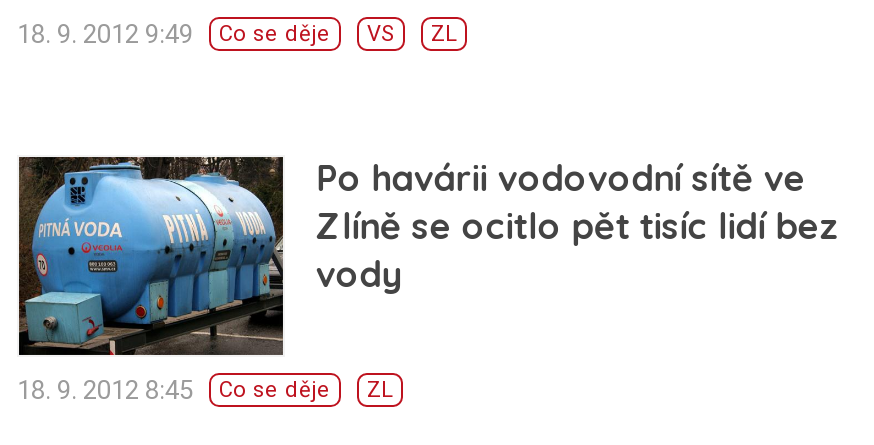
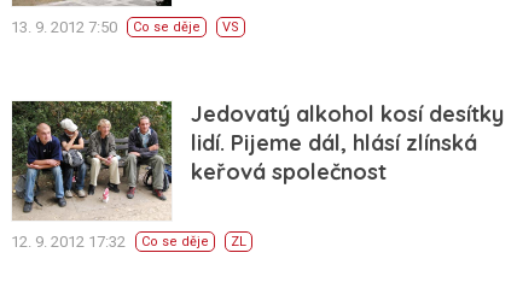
- 18. 9. 2012 9:49
+ 13. 9. 2012 7:50

- [image]
- ZL
- Po havárii vodovodní sítě ve
- Zlíně se ocitlo pět tisíc lidí bez
- vody
- 18. 9. 2012 8:45
+ [image]
+ Jedovatý alkohol kosí desítky
+ lidí. Pijeme dál, hlásí zlínská
+ keřová společnost
+ 12. 9. 2012 17:32
